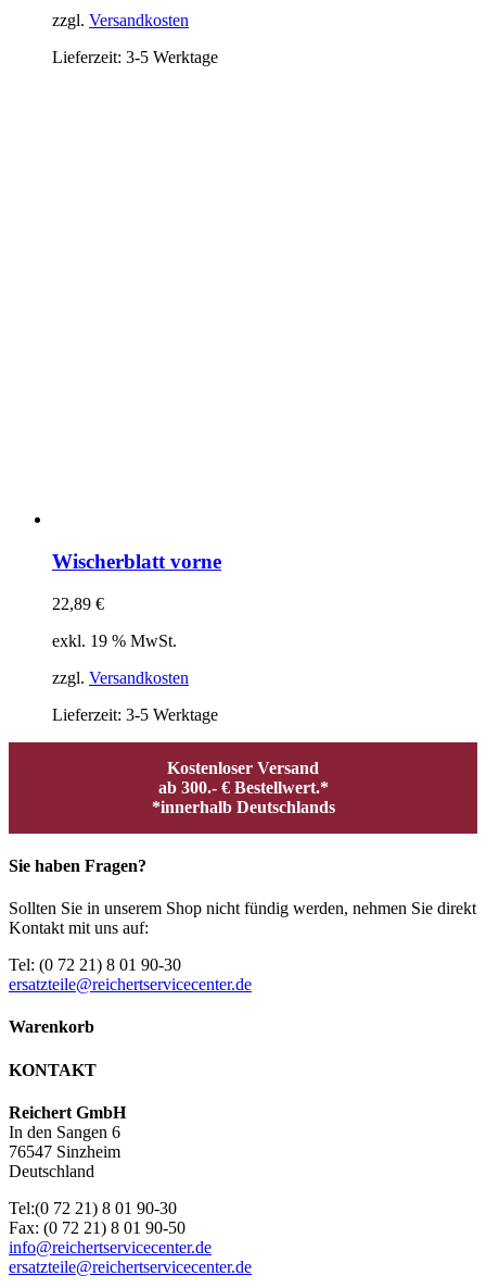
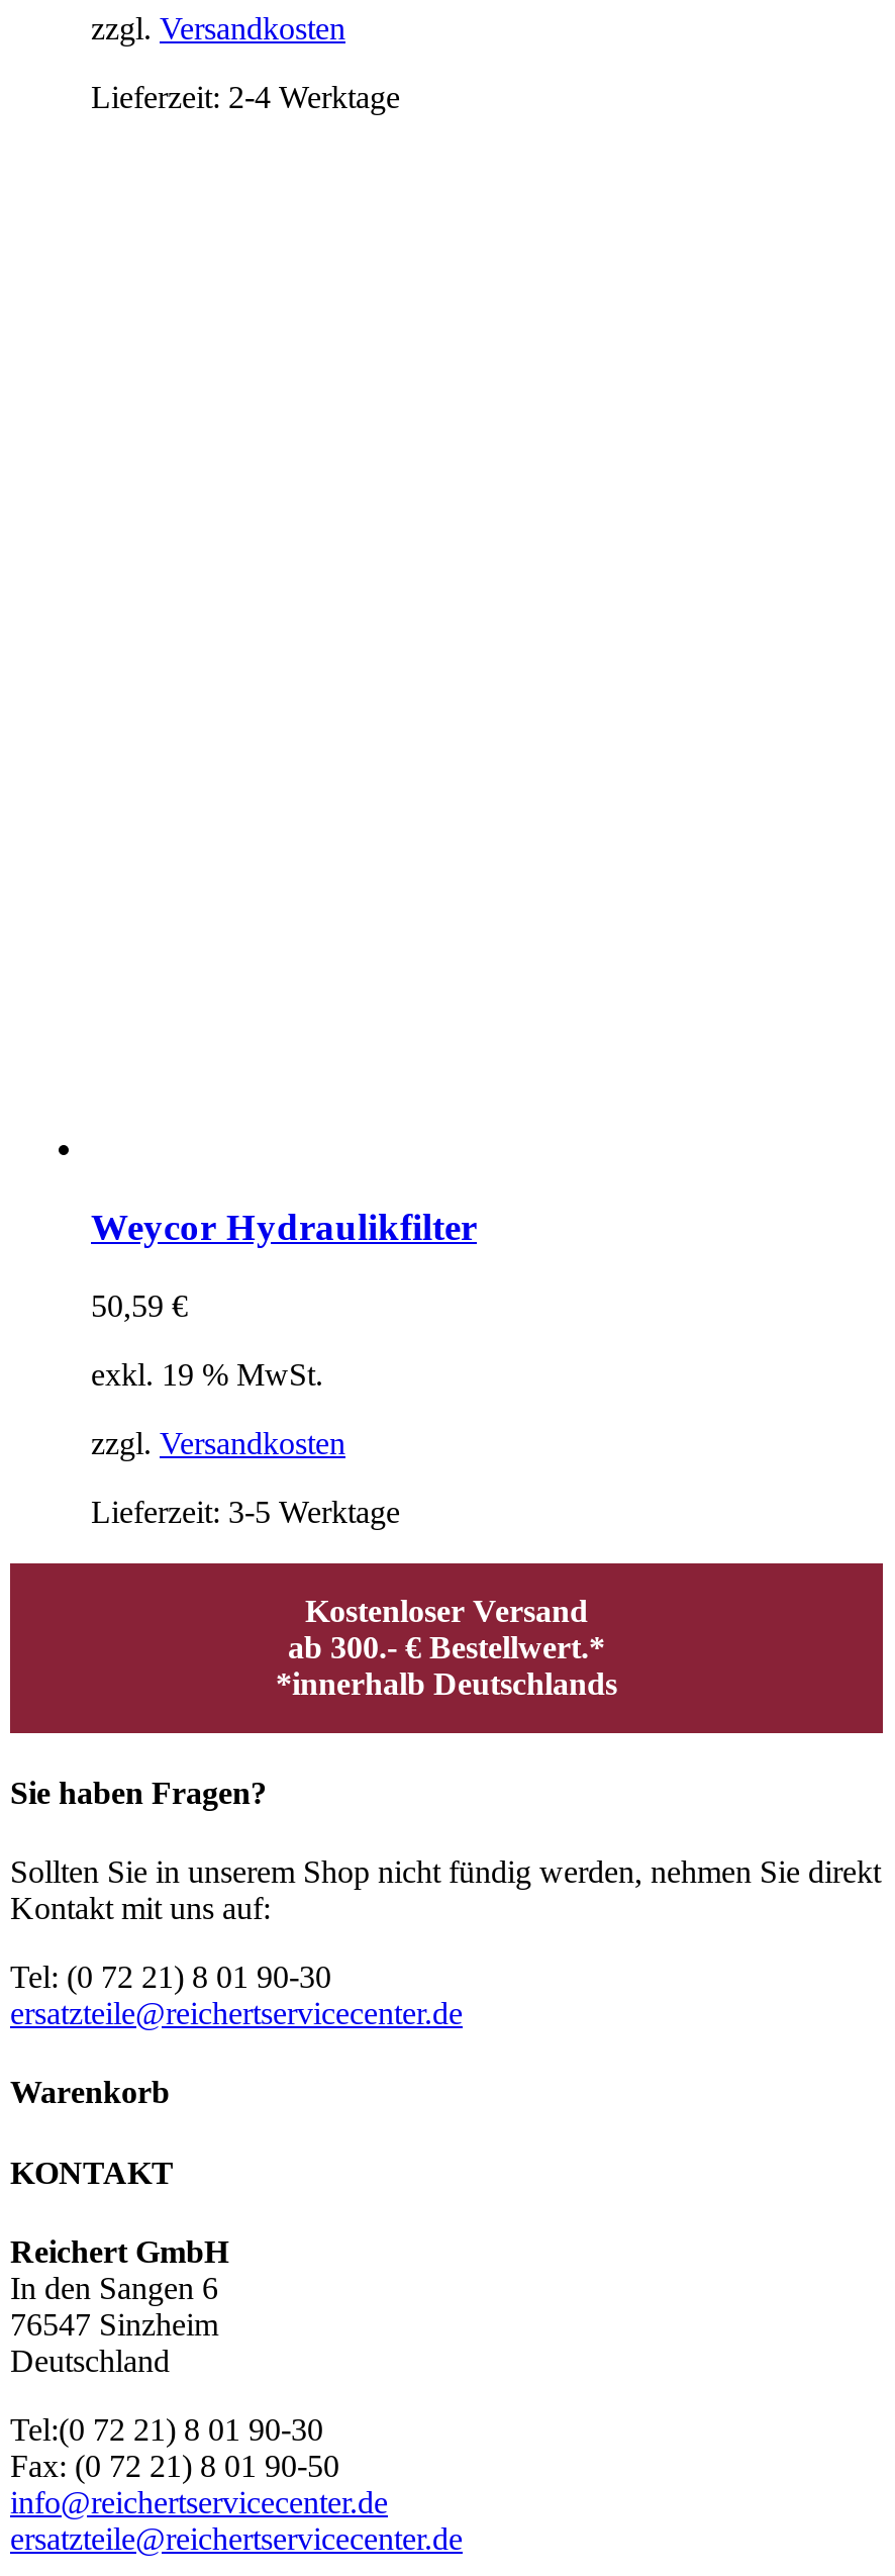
- Lieferzeit: 3-5 Werktage
+ Lieferzeit: 2-4 Werktage

- Wischerblatt vorne
+ Weycor Hydraulikfilter

- 22,89 €
+ 50,59 €
